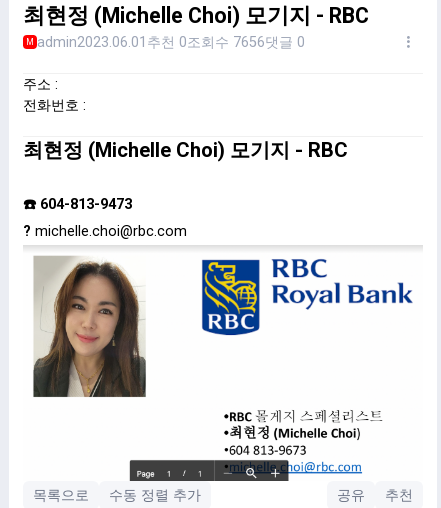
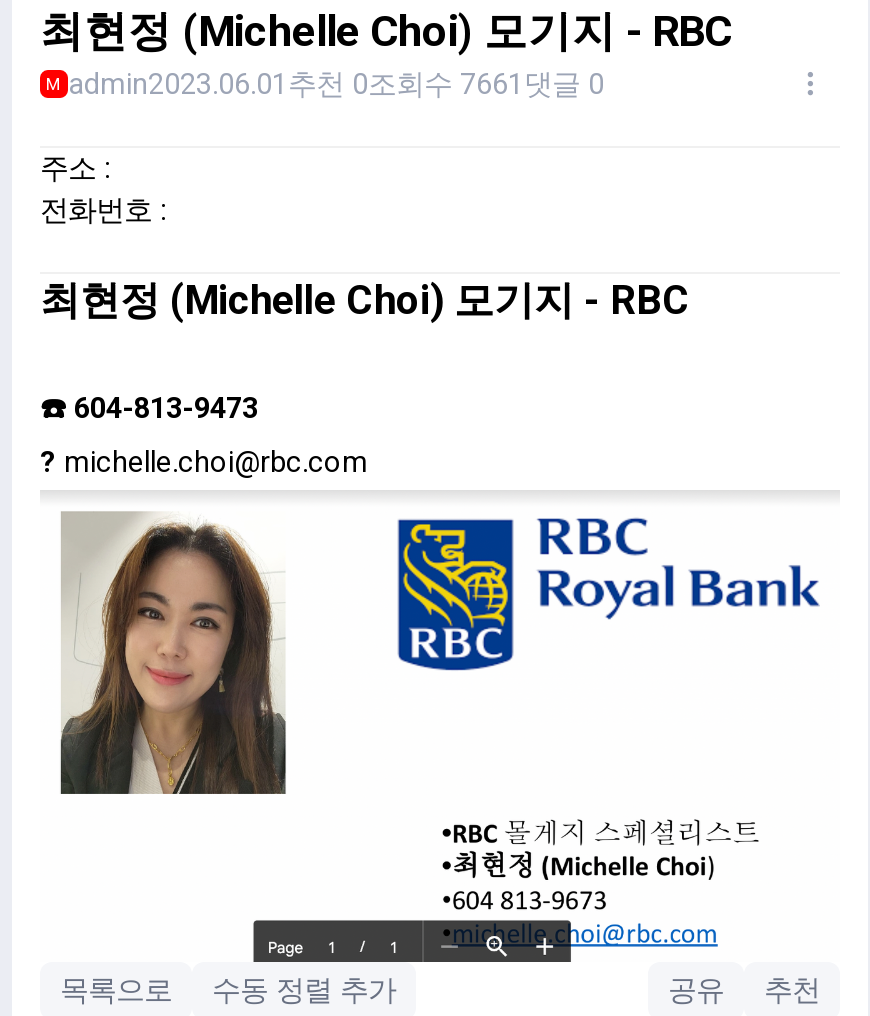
- M admin2023.06.01 추천 0조회수 7656 댓글 0
+ M admin2023.06.01 추천 0조회수 7661 댓글 0
